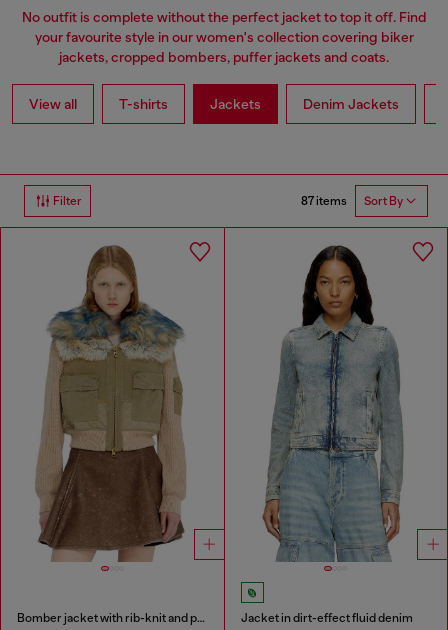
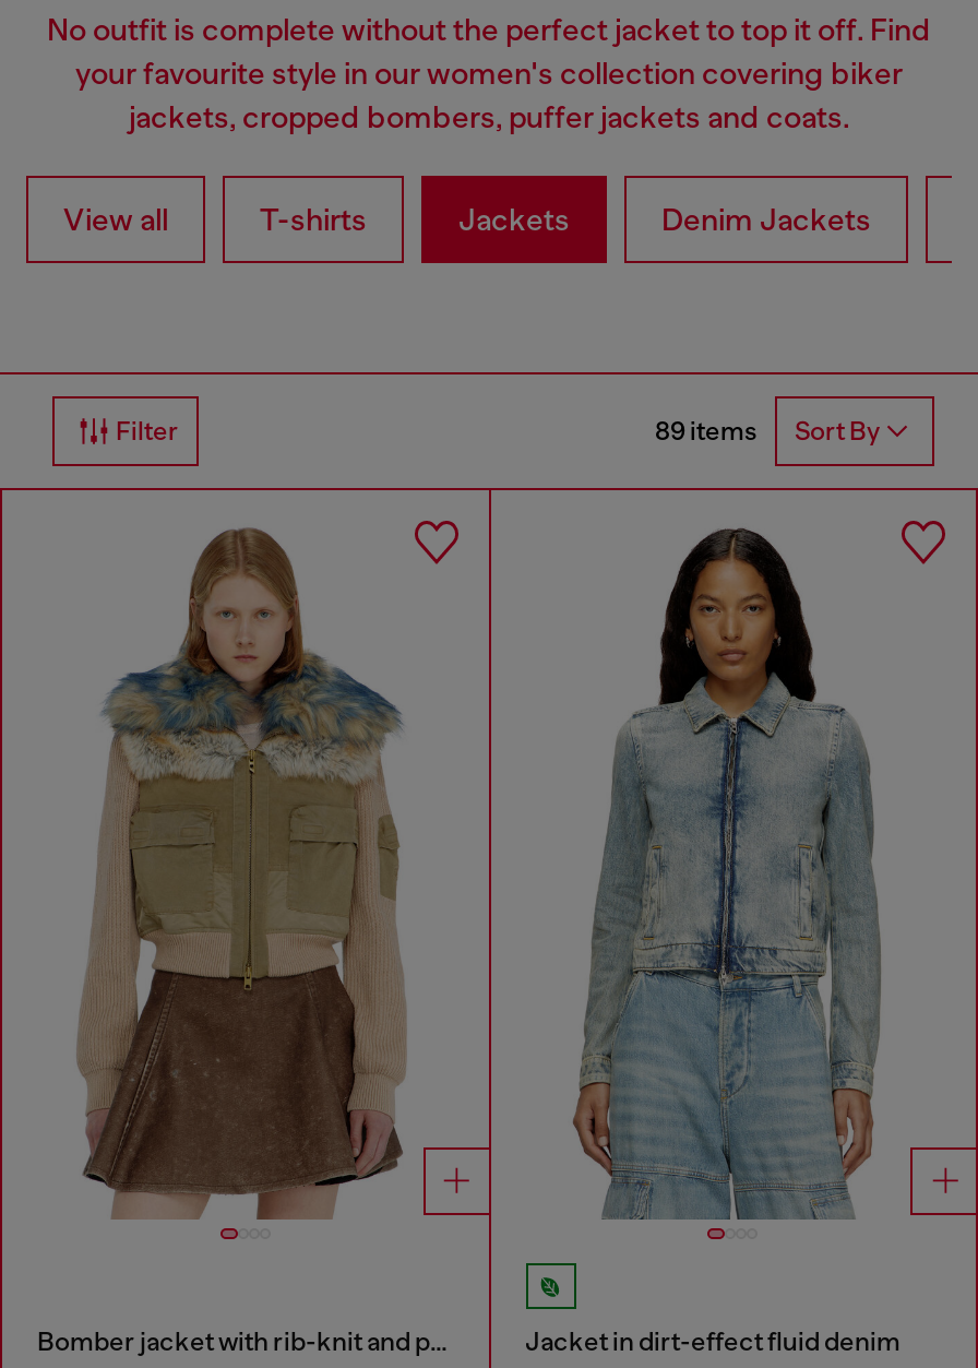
- 87 items Sort By
+ 89 items Sort By
